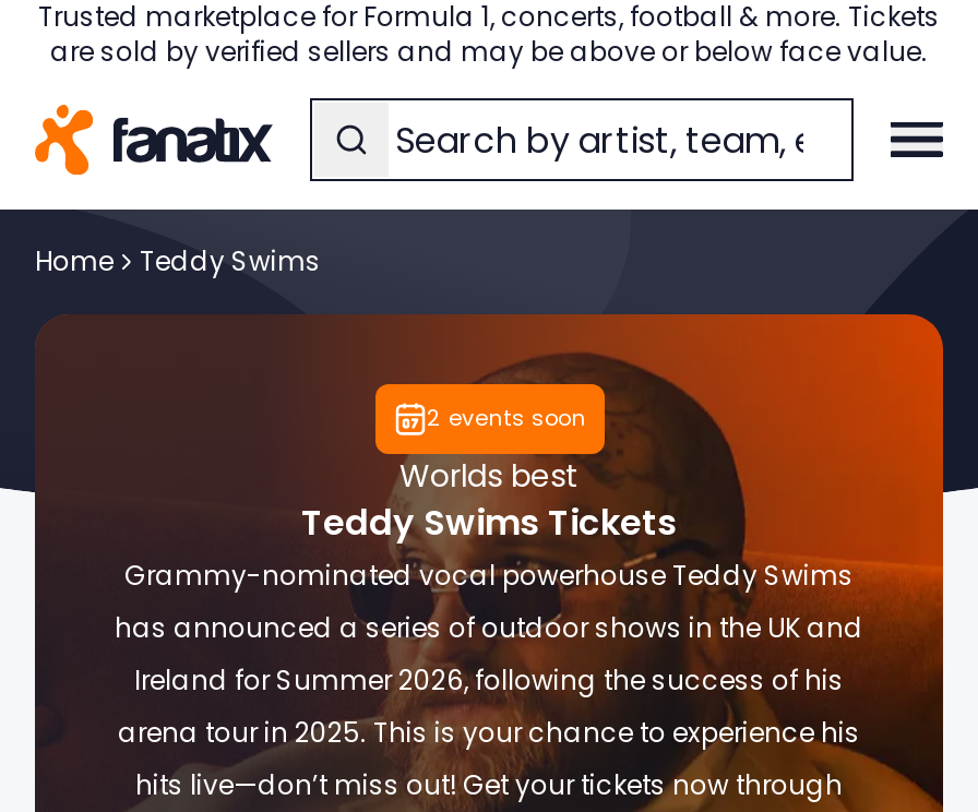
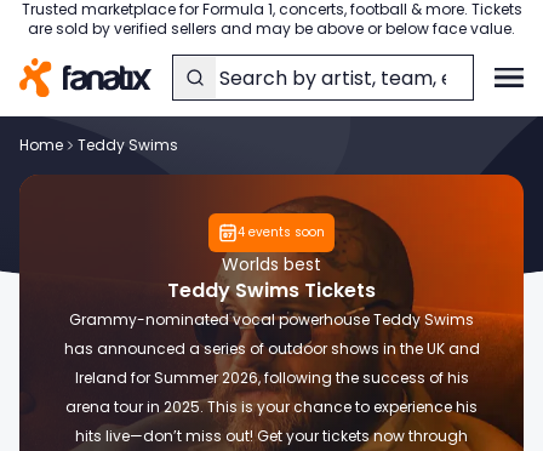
- 2 events soon
+ 4 events soon
